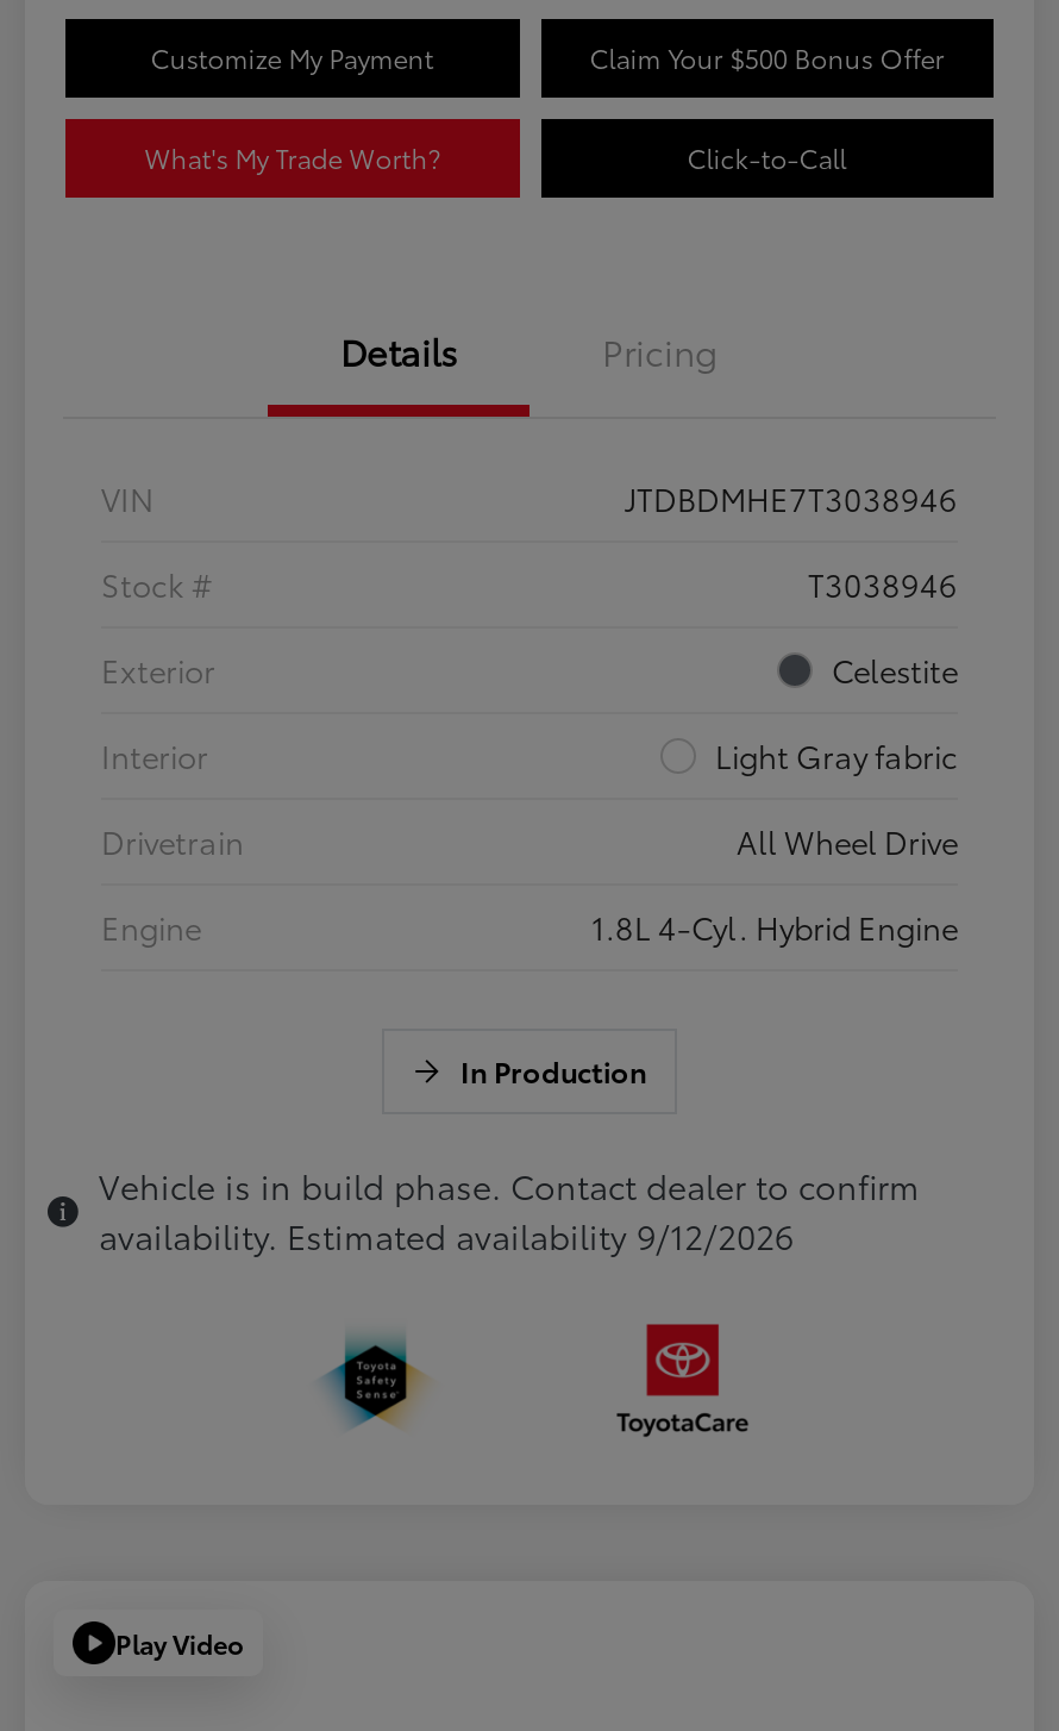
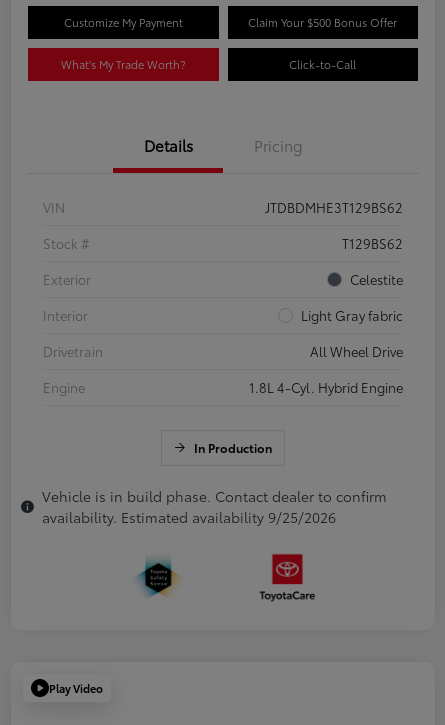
- JTDBDMHE7T3038946
+ JTDBDMHE3T129BS62

- T3038946
+ T129BS62

- availability. Estimated availability 9/12/2026
+ availability. Estimated availability 9/25/2026
